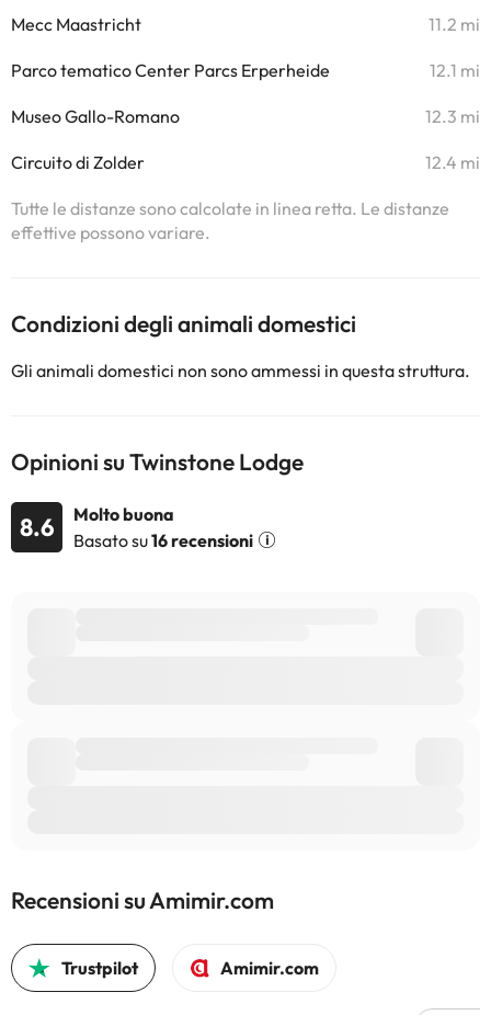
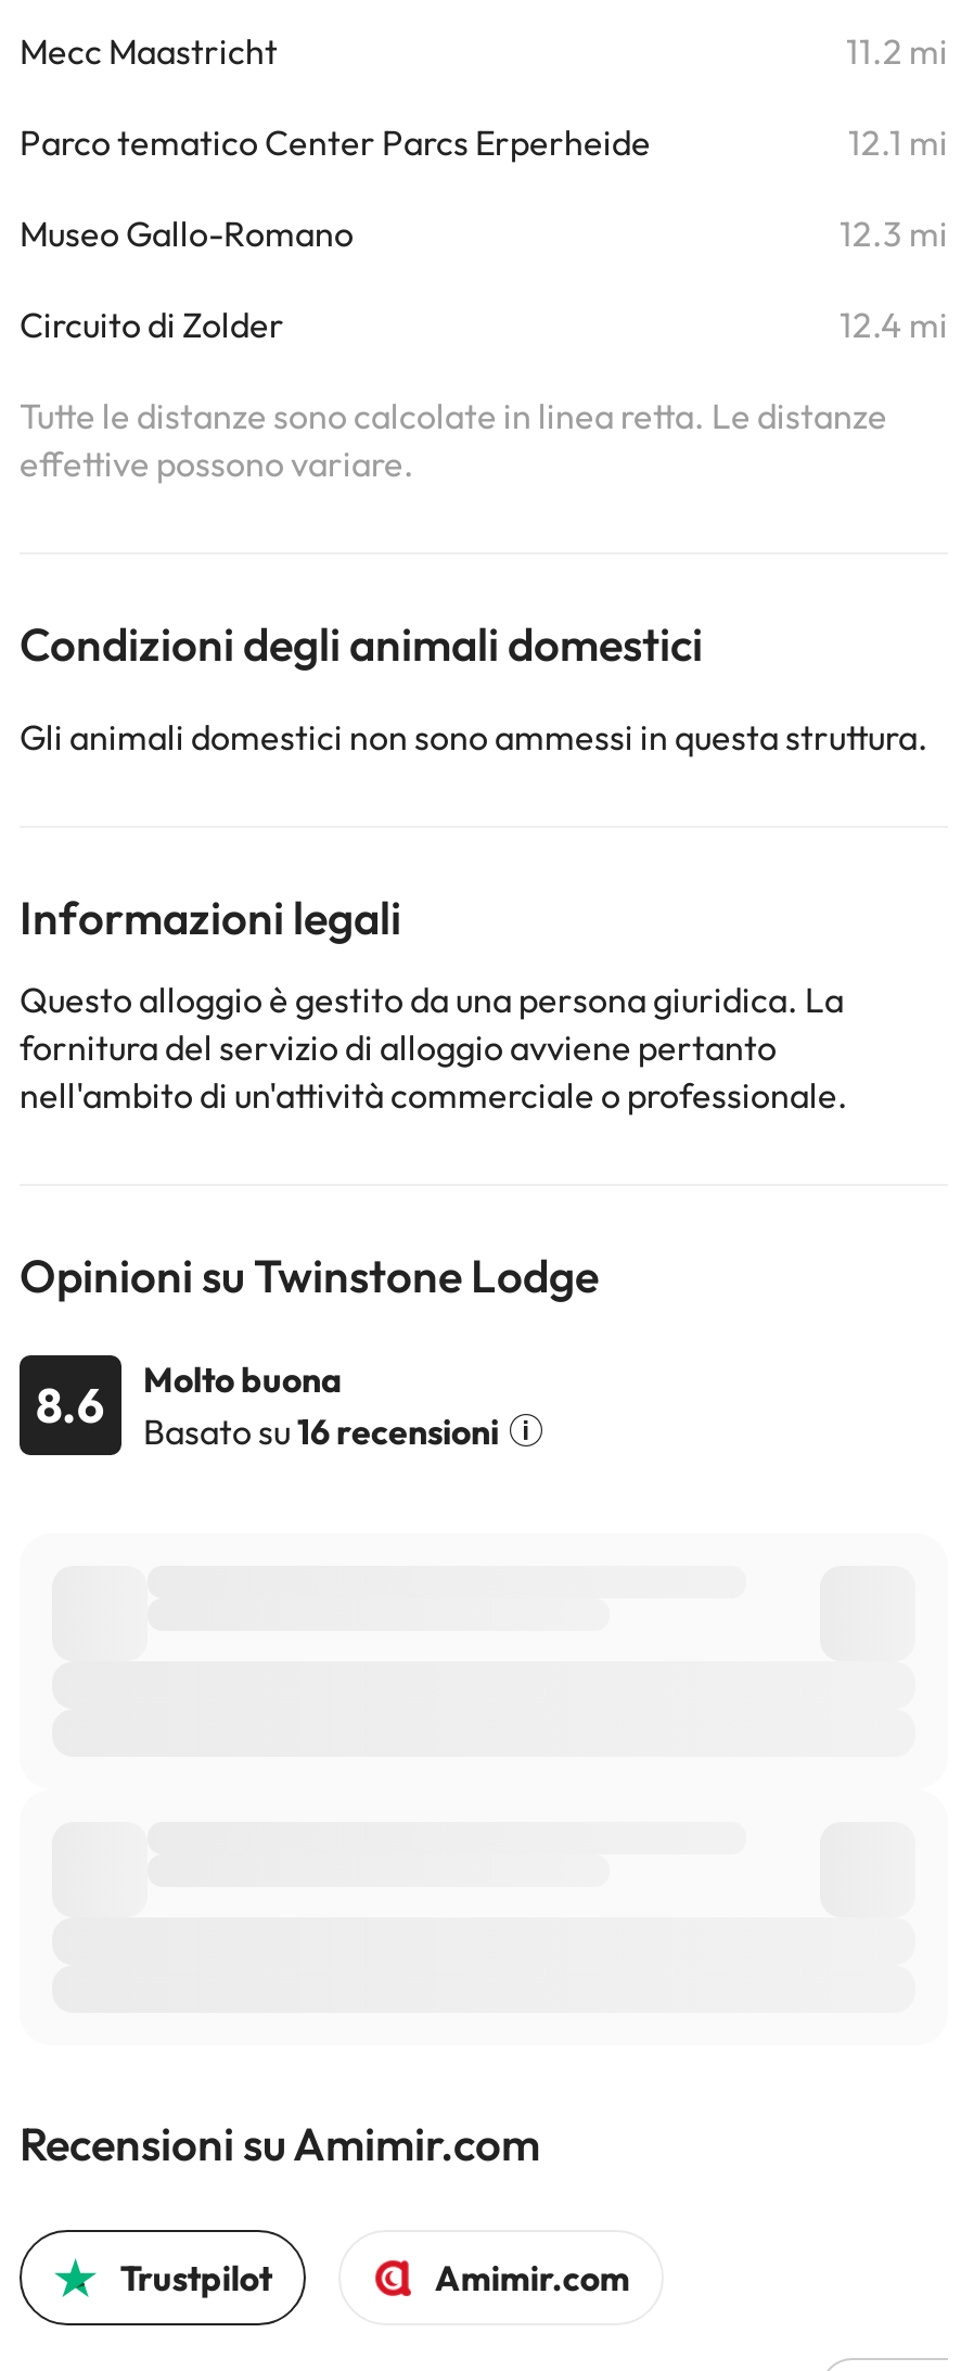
+ Informazioni legali
+ Questo alloggio è gestito da una persona giuridica. La
+ fornitura del servizio di alloggio avviene pertanto
+ nell'ambito di un'attività commerciale o professionale.
